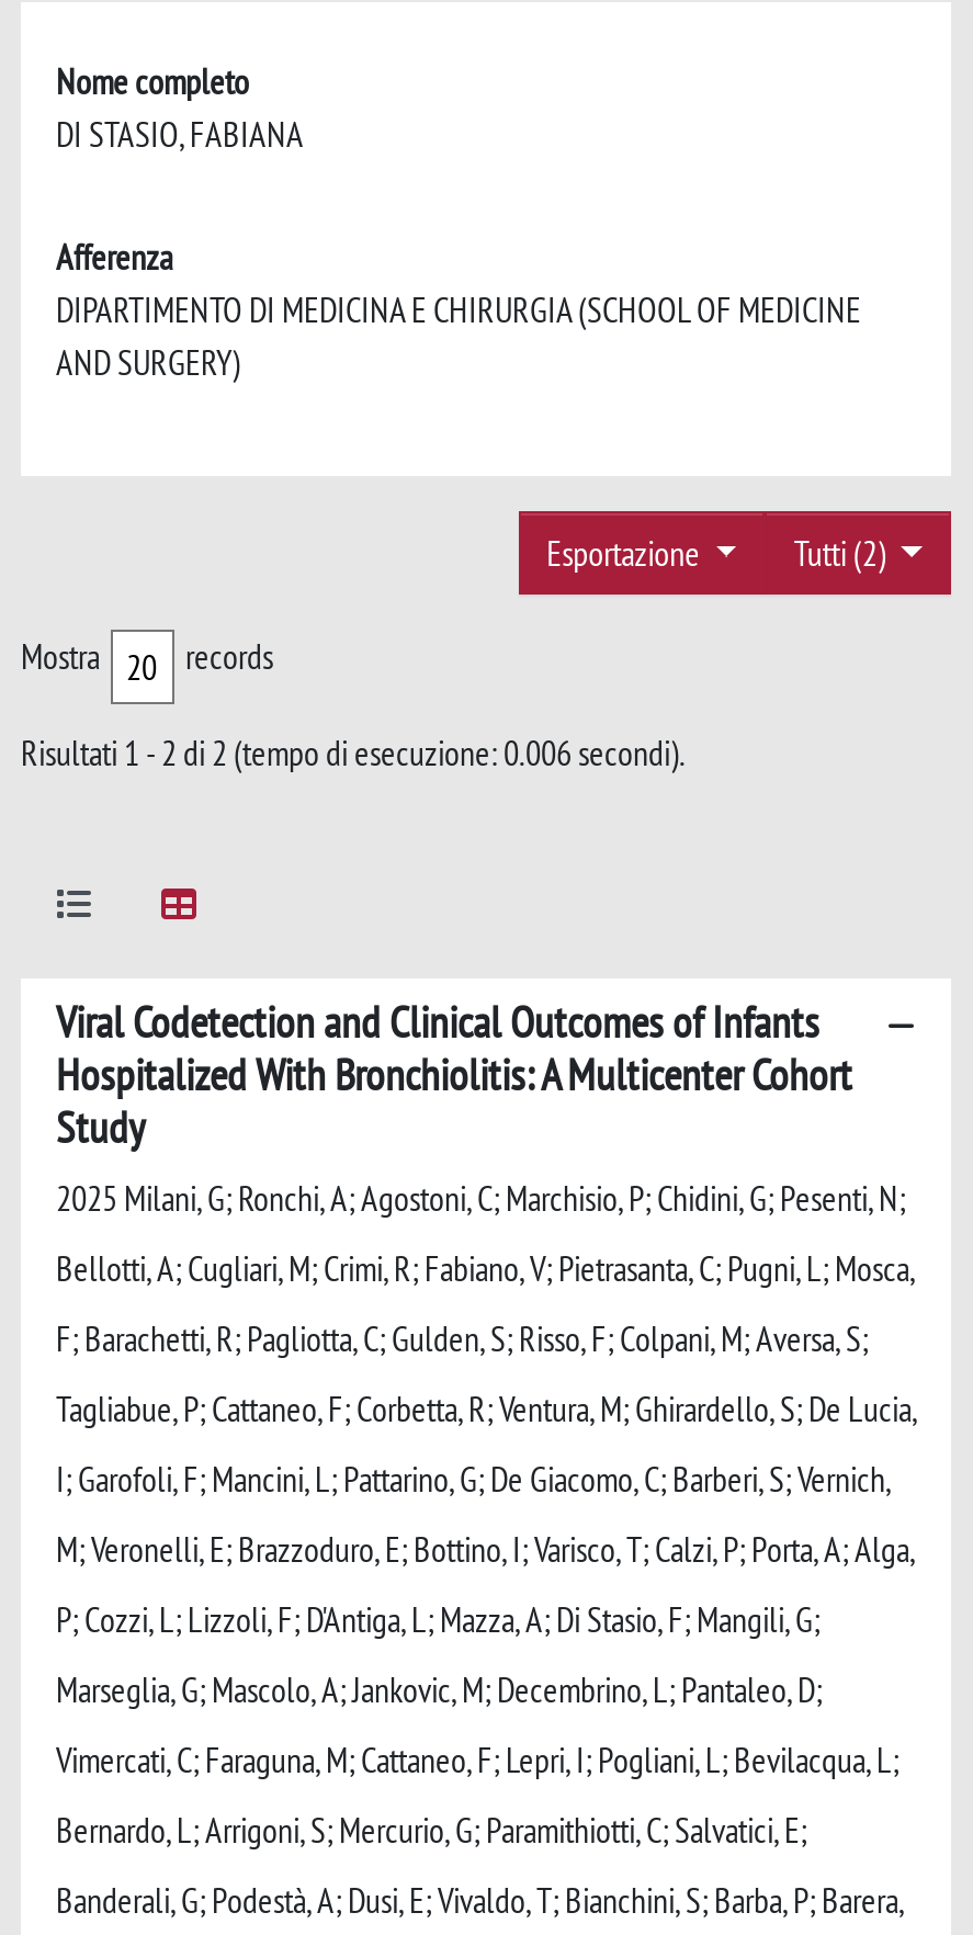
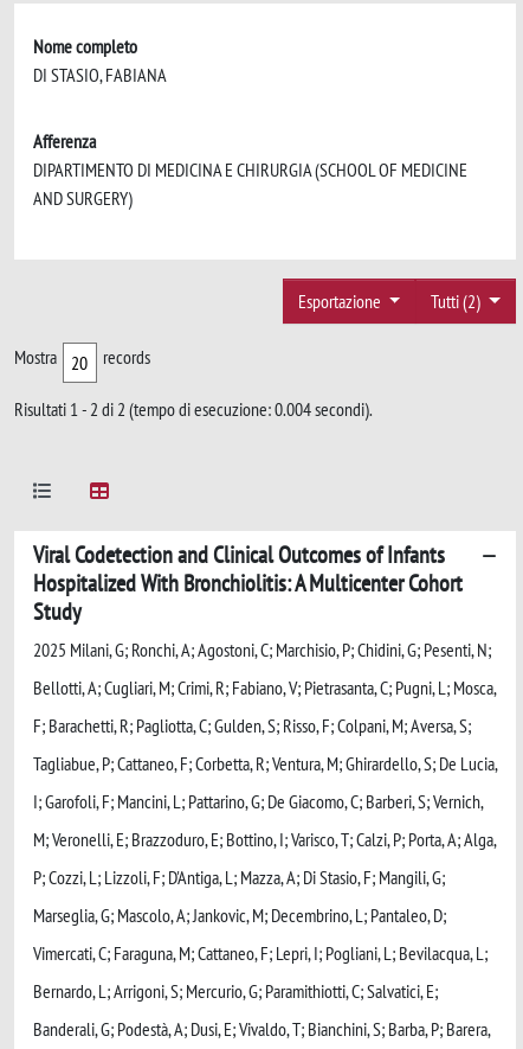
- Risultati 1 - 2 di 2 (tempo di esecuzione: 0.006 secondi).
+ Risultati 1 - 2 di 2 (tempo di esecuzione: 0.004 secondi).
